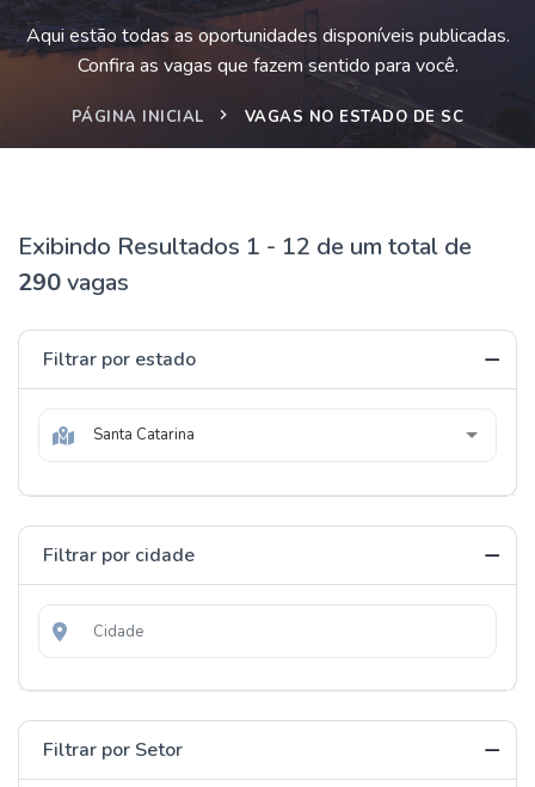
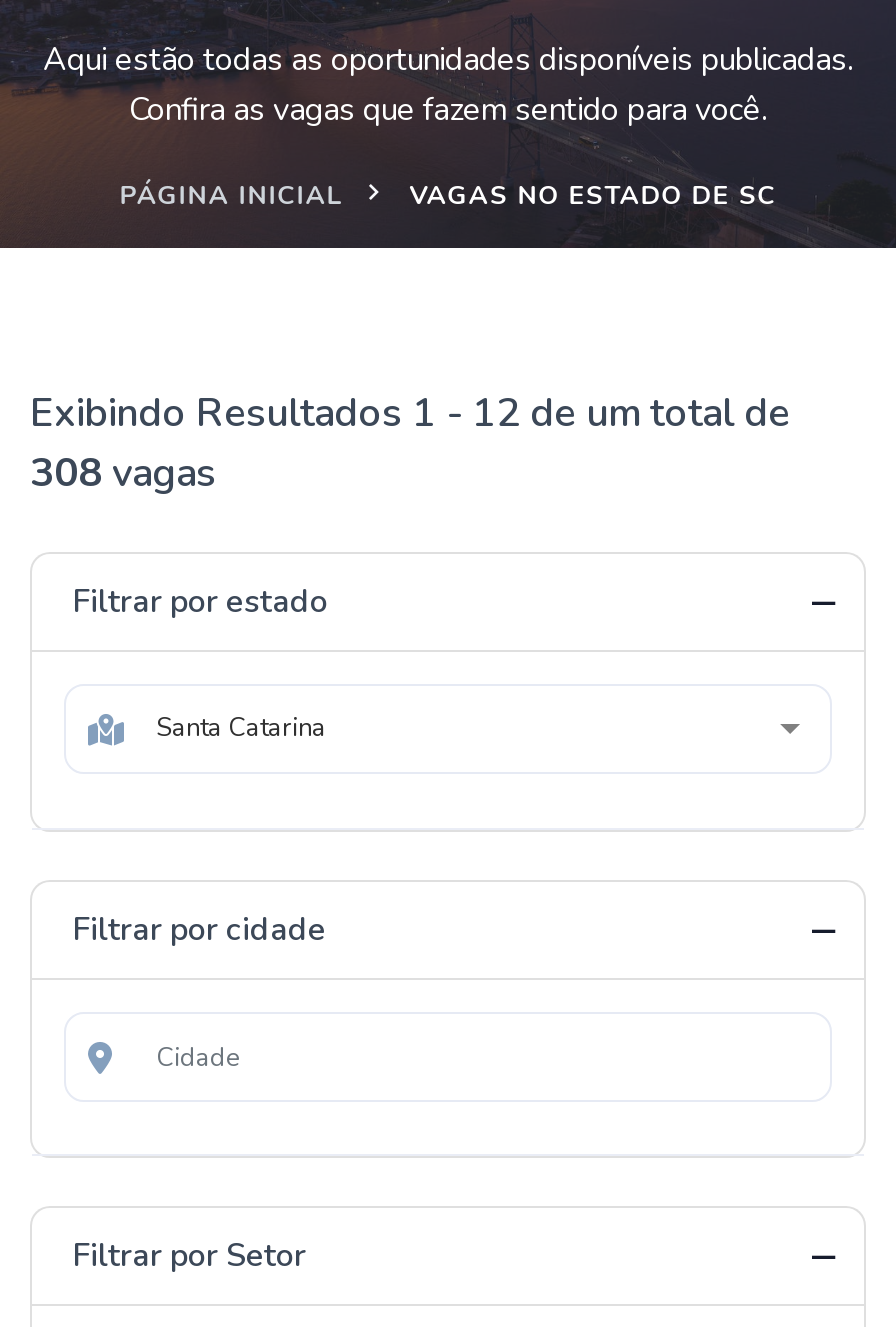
- 290 vagas
+ 308 vagas
